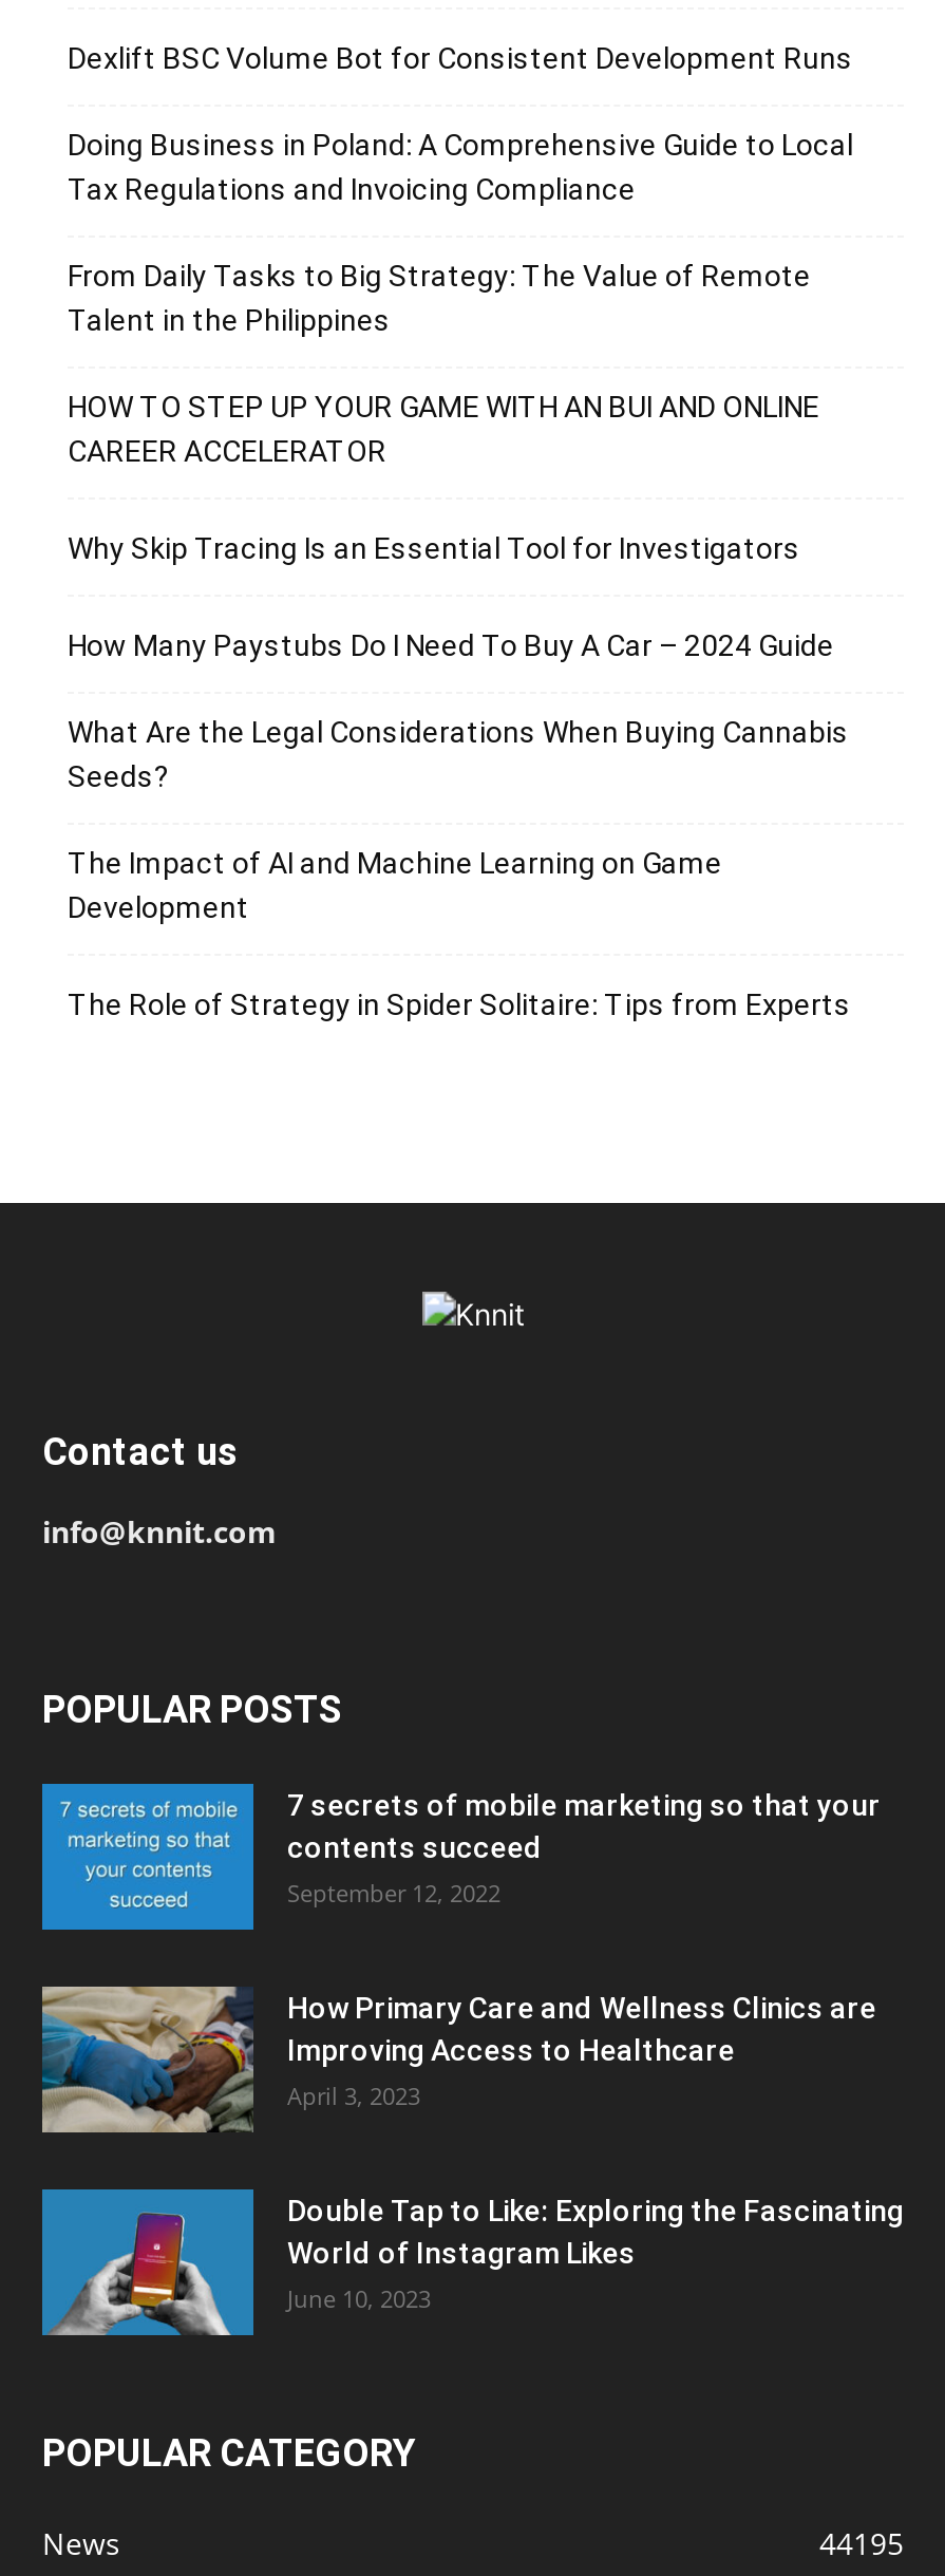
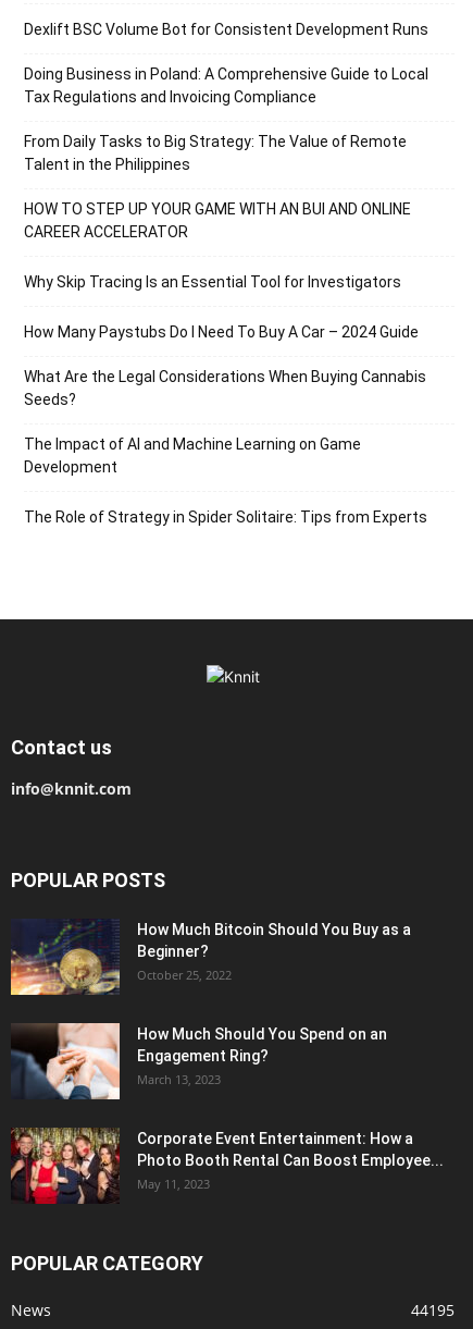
- [image]
- 7 secrets of mobile marketing so that your
- contents succeed
- September 12, 2022
+ [image]
+ How Much Bitcoin Should You Buy as a
+ Beginner?
+ October 25, 2022

- [image]
- How Primary Care and Wellness Clinics are
- Improving Access to Healthcare
- April 3, 2023
+ [image]
+ How Much Should You Spend on an
+ Engagement Ring?
+ March 13, 2023

- [image]
- Double Tap to Like: Exploring the Fascinating
- World of Instagram Likes
- June 10, 2023
+ [image]
+ Corporate Event Entertainment: How a
+ Photo Booth Rental Can Boost Employee...
+ May 11, 2023
